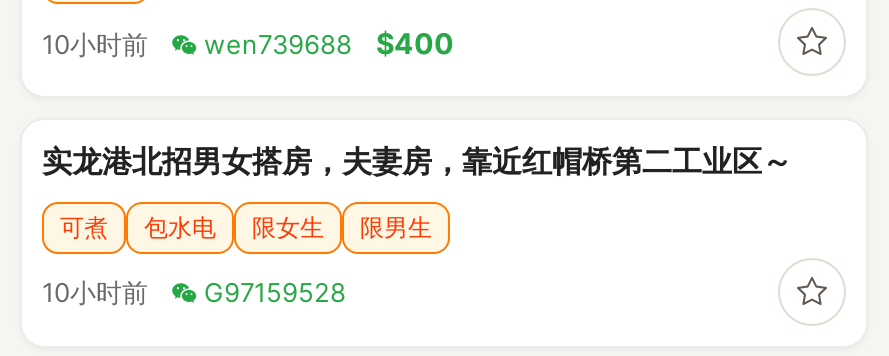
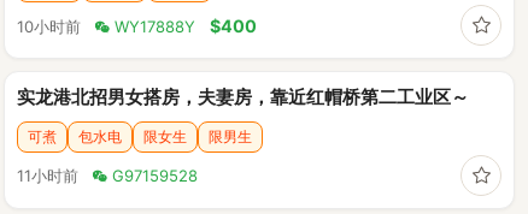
- 10小时前 wen739688 $400
+ 10小时前 WY17888Y $400

- 10小时前 G97159528
+ 11小时前 G97159528
